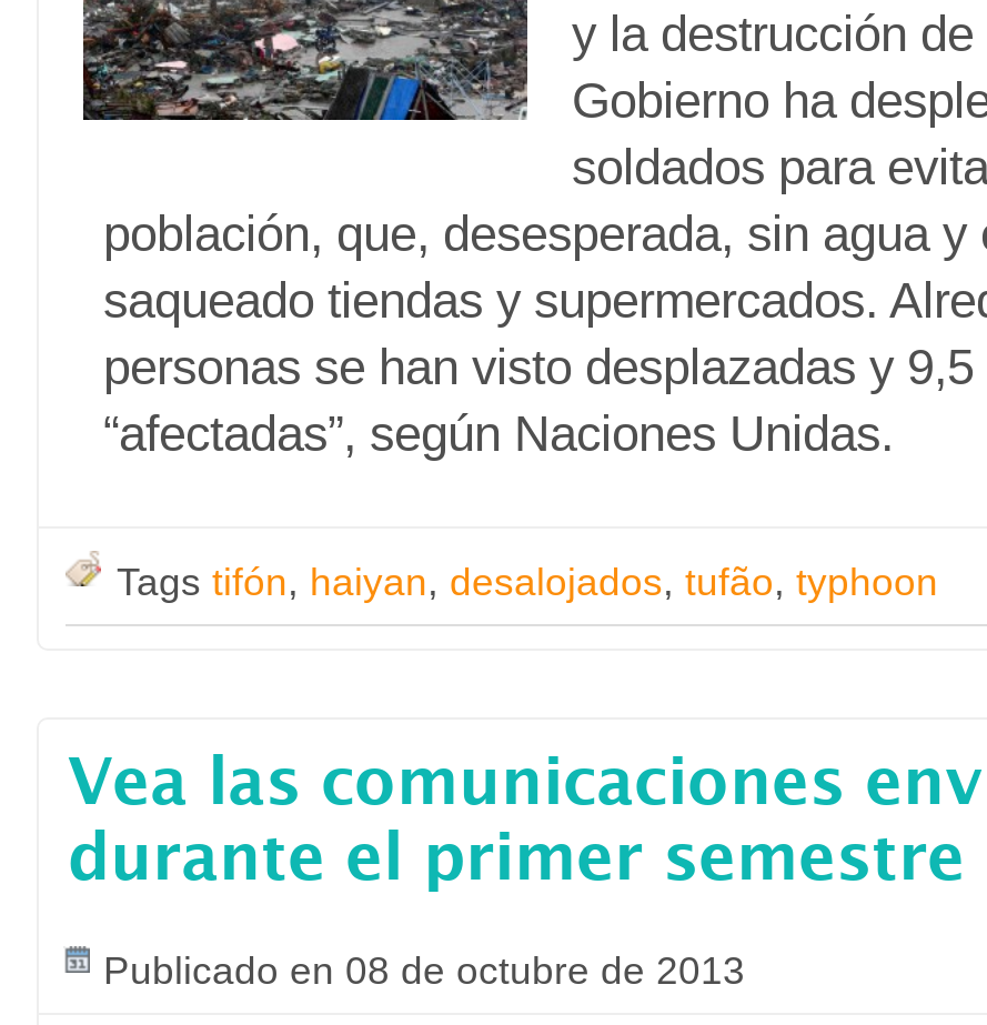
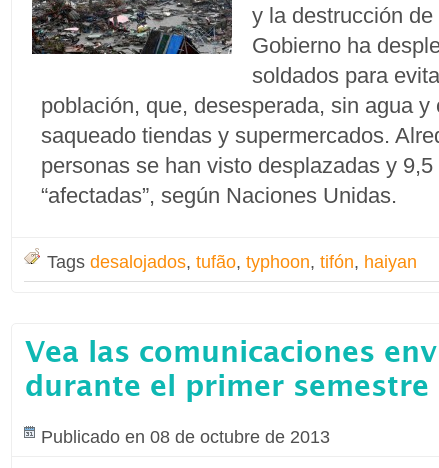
- Tags tifón, haiyan, desalojados, tufão, typhoon
+ Tags desalojados, tufão, typhoon, tifón, haiyan
